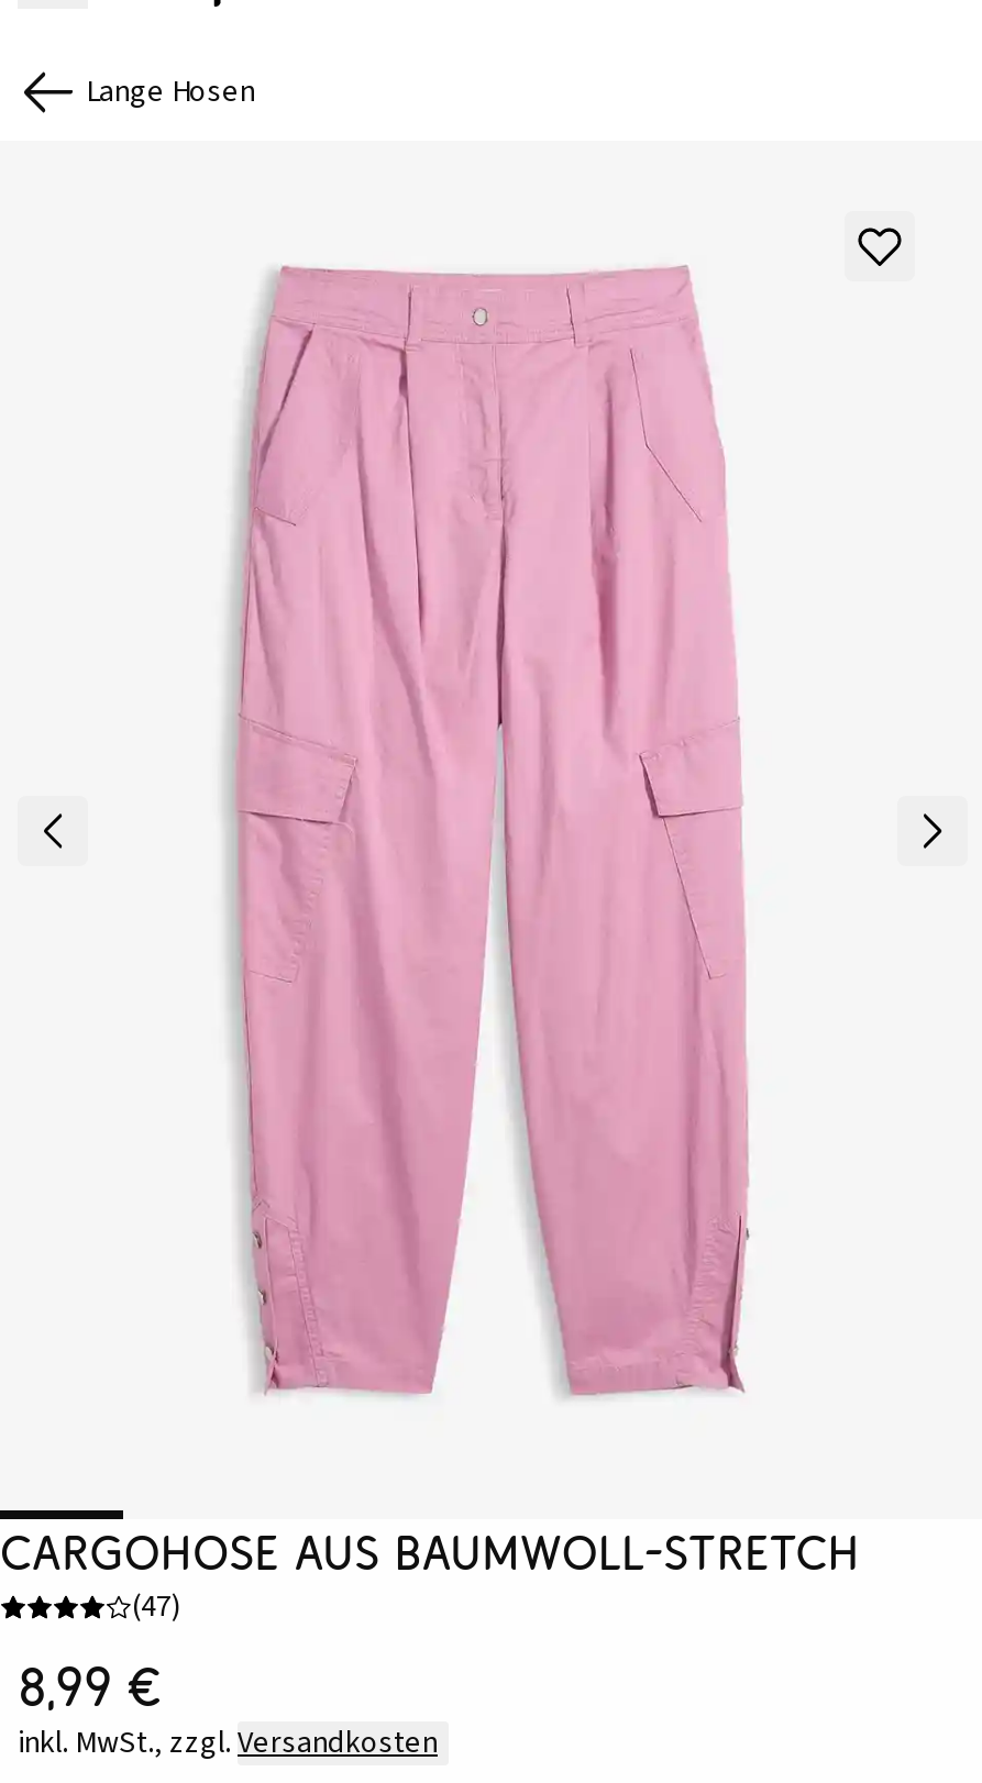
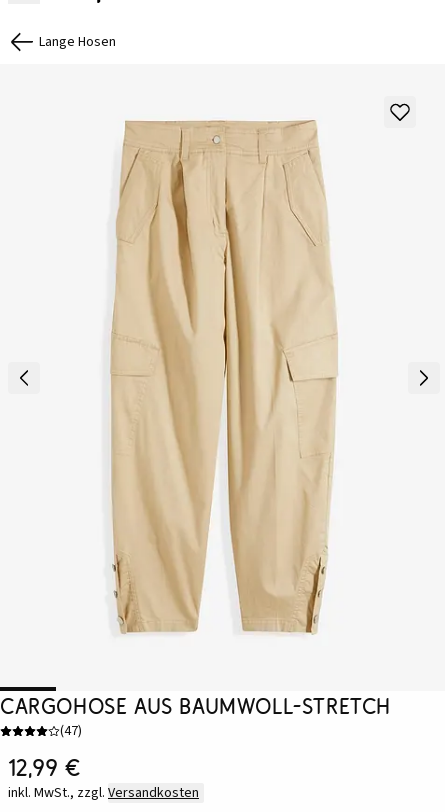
- [image]
+ [image]

- 8,99 €
+ 12,99 €
